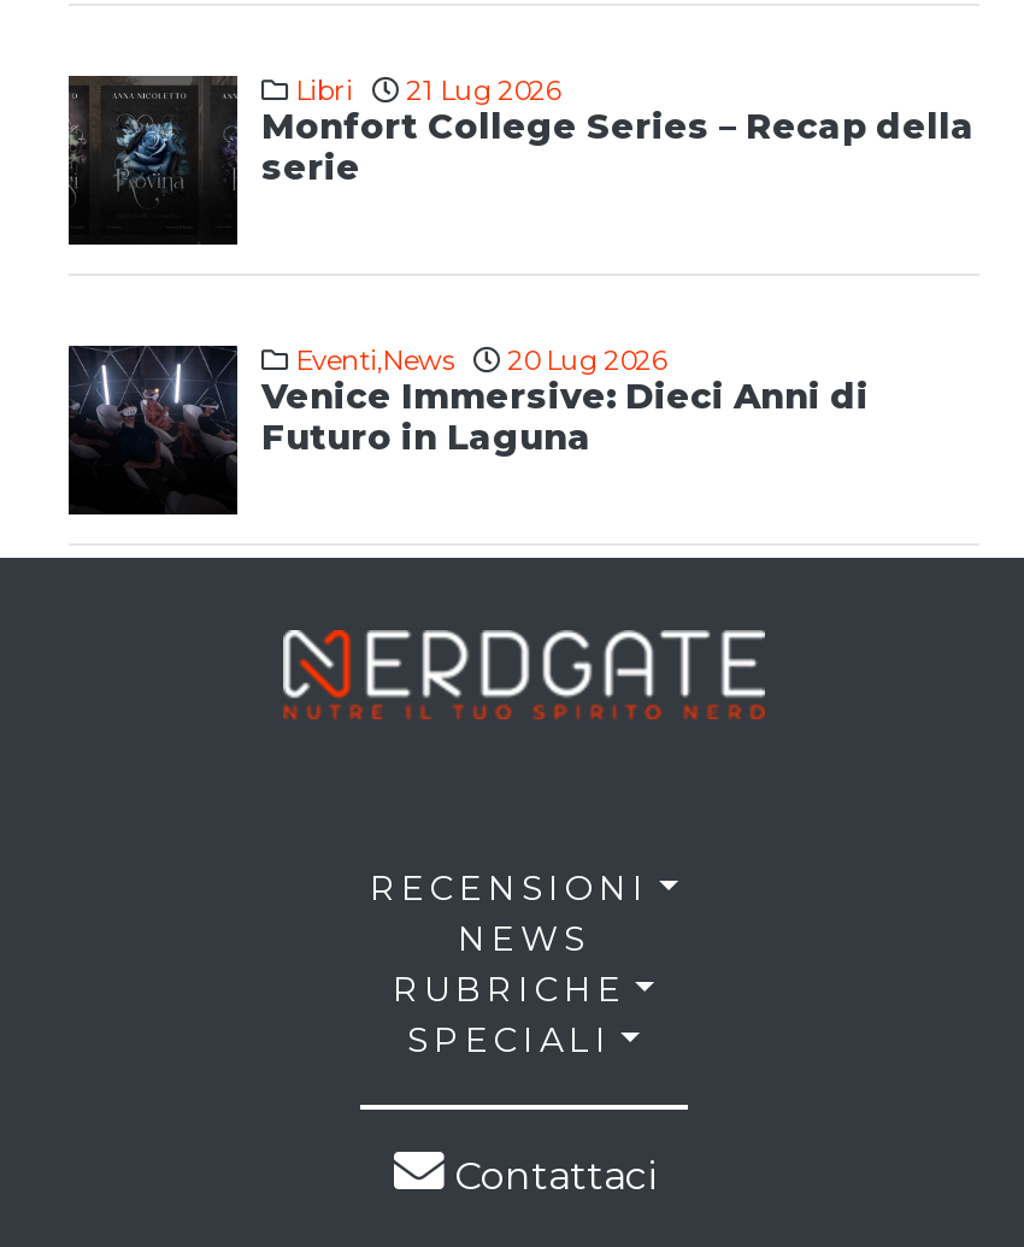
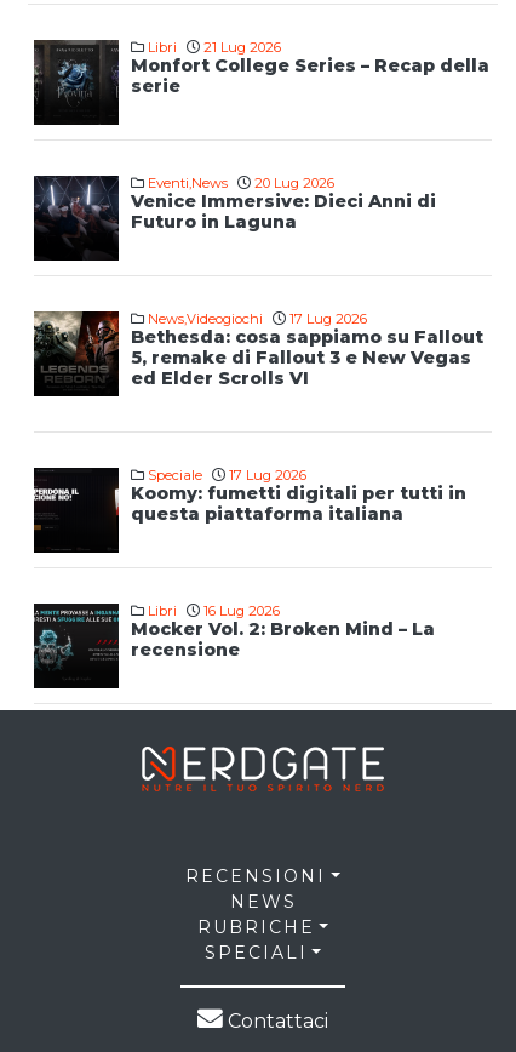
+ [image]
+ News Videogiochi
+ 17 Lug 2026
+ Bethesda: cosa sappiamo su Fallout
+ 5, remake di Fallout 3 e New Vegas
+ ed Elder Scrolls VI

+ [image]
+ Speciale
+ 17 Lug 2026
+ Koomy: fumetti digitali per tutti in
+ questa piattaforma italiana

+ [image]
+ Libri
+ 16 Lug 2026
+ Mocker Vol. 2: Broken Mind – La
+ recensione
